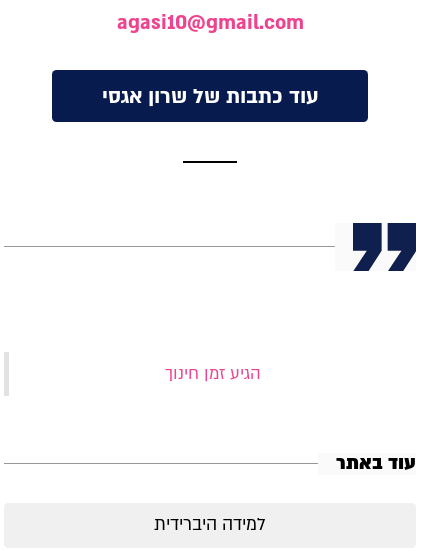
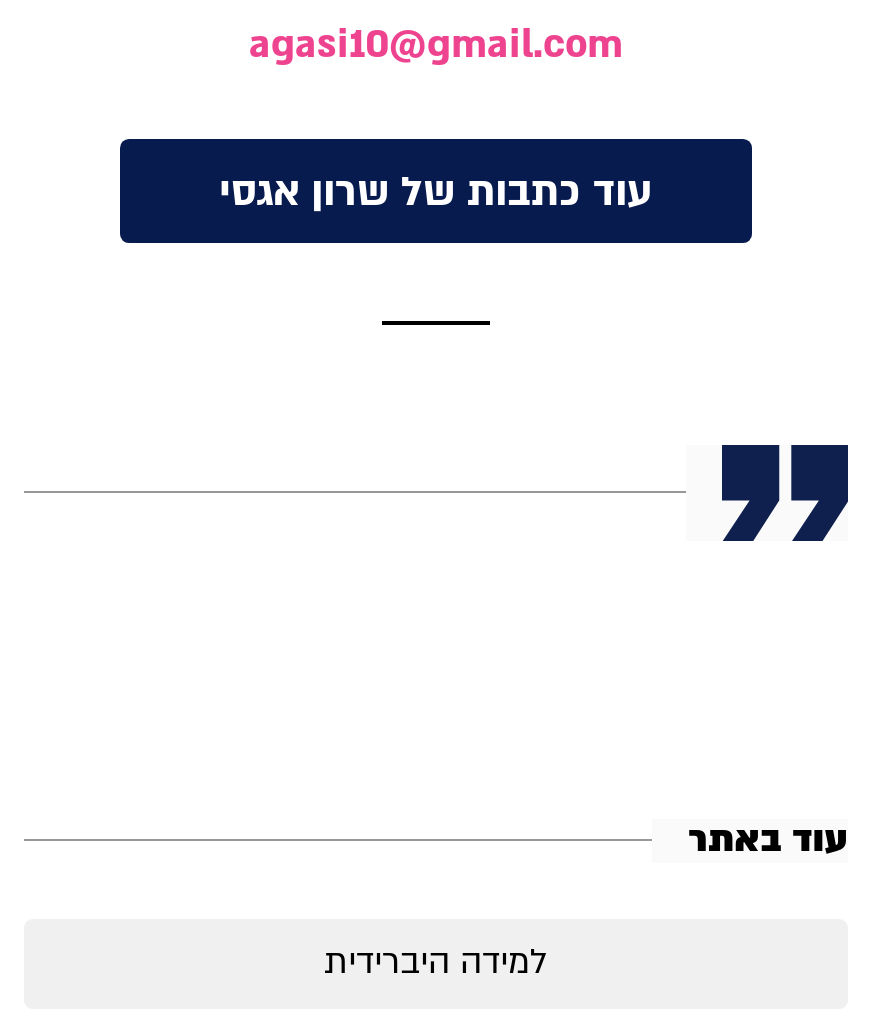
- הגיע זמן חינוך
